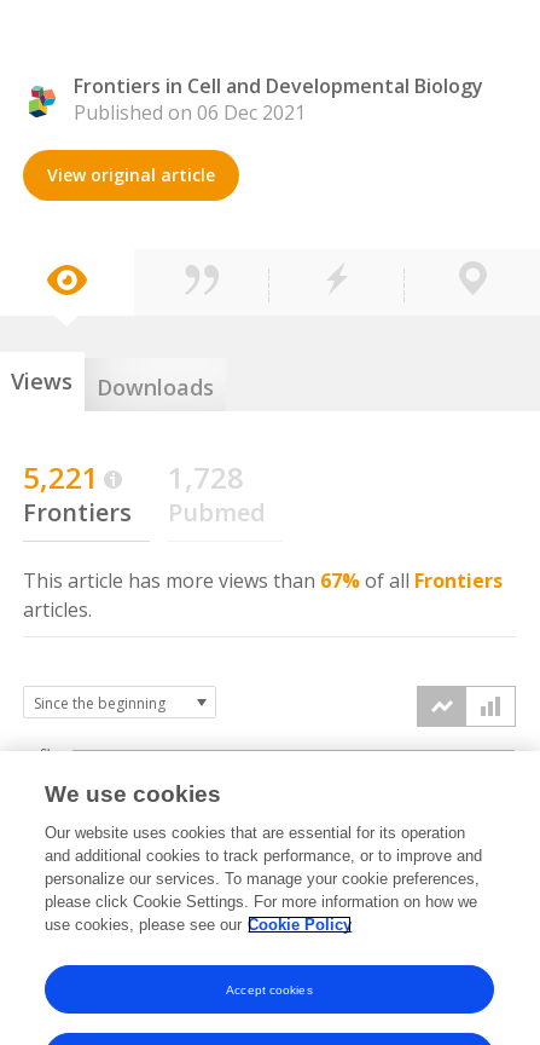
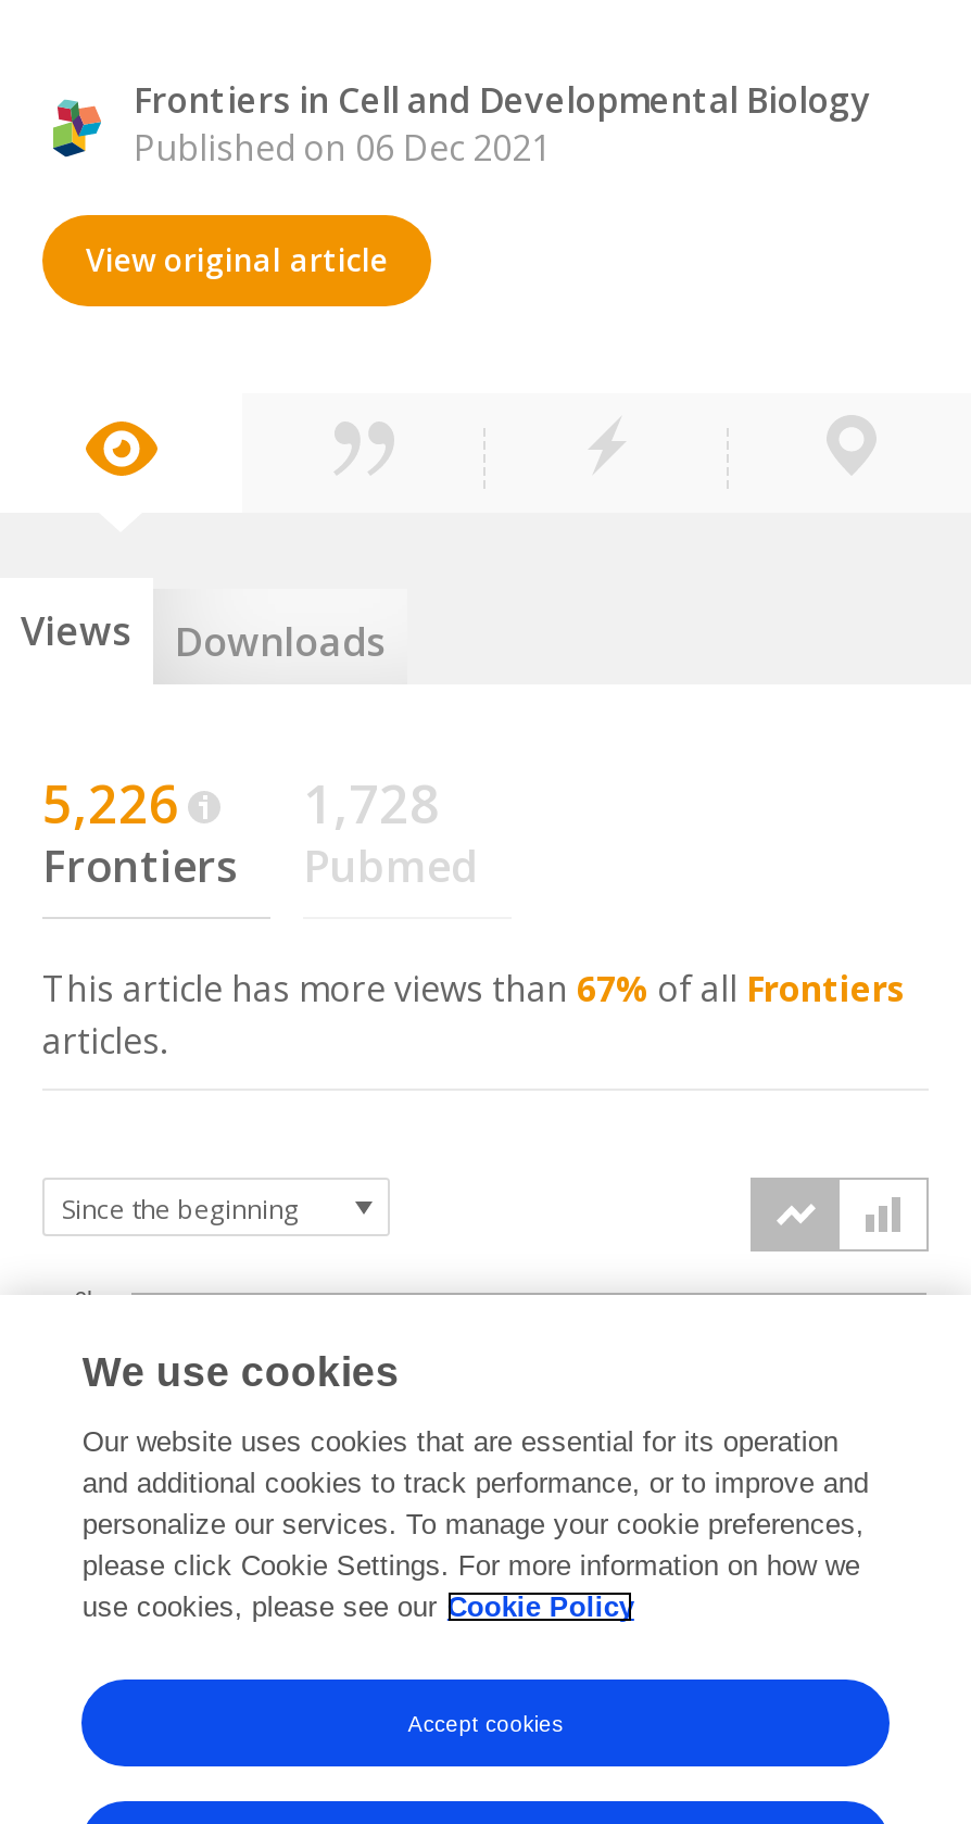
- 5,221
+ 5,226
